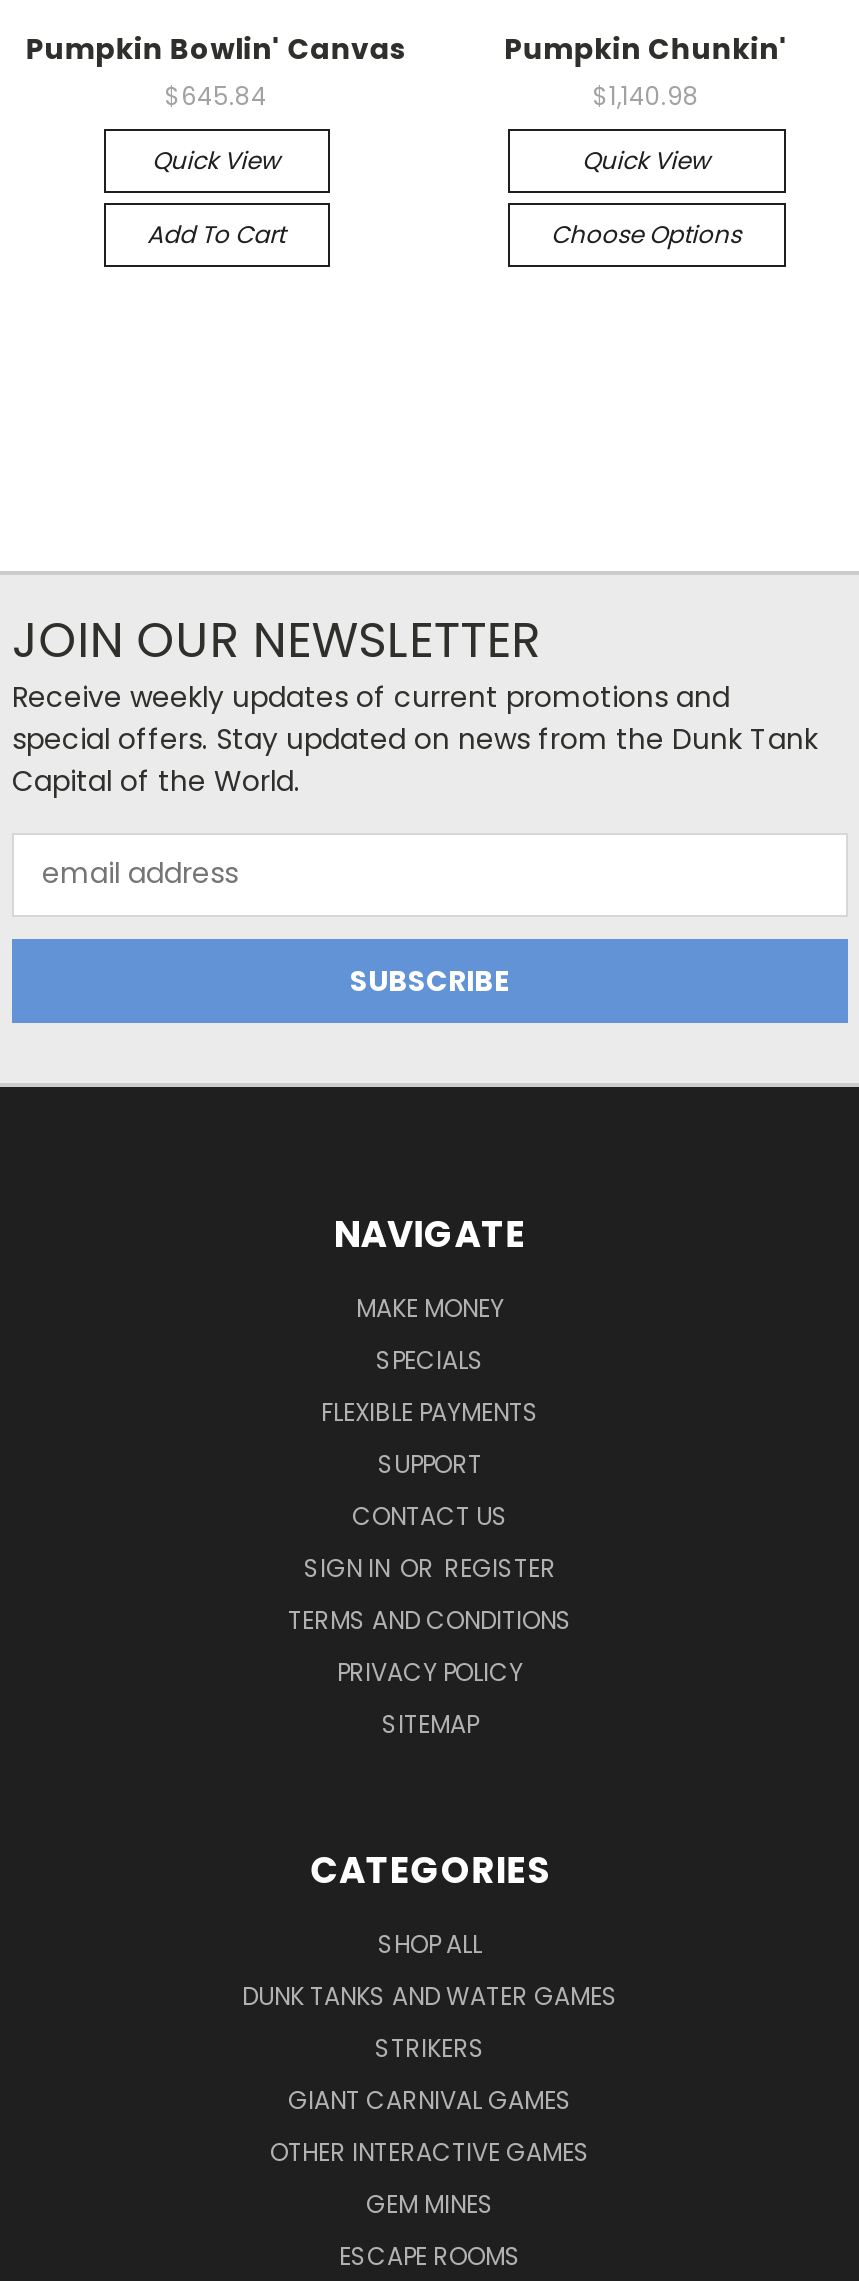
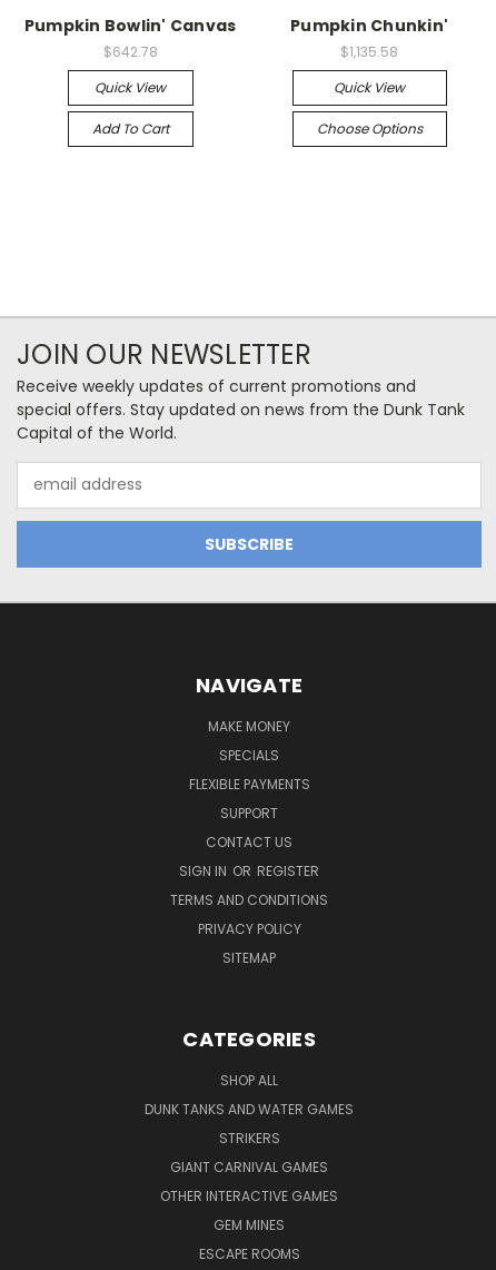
- $645.84
+ $642.78

- $1,140.98
+ $1,135.58
